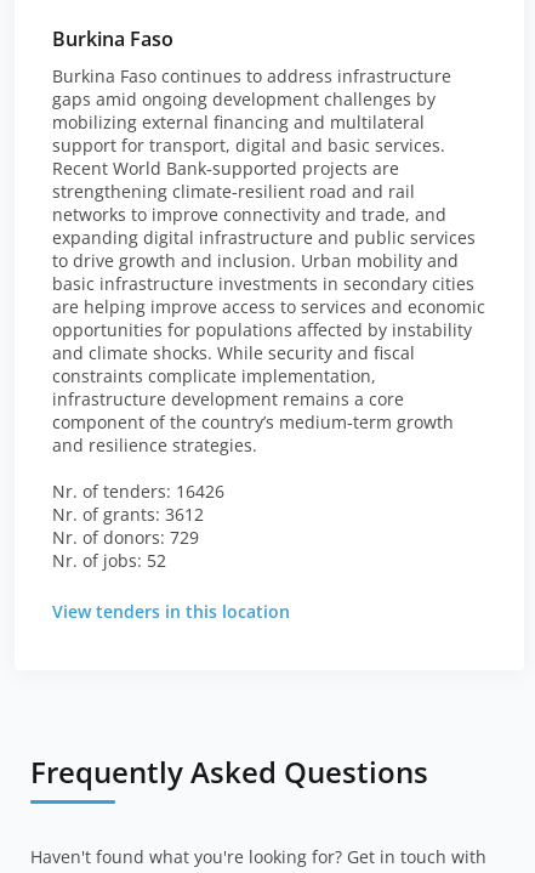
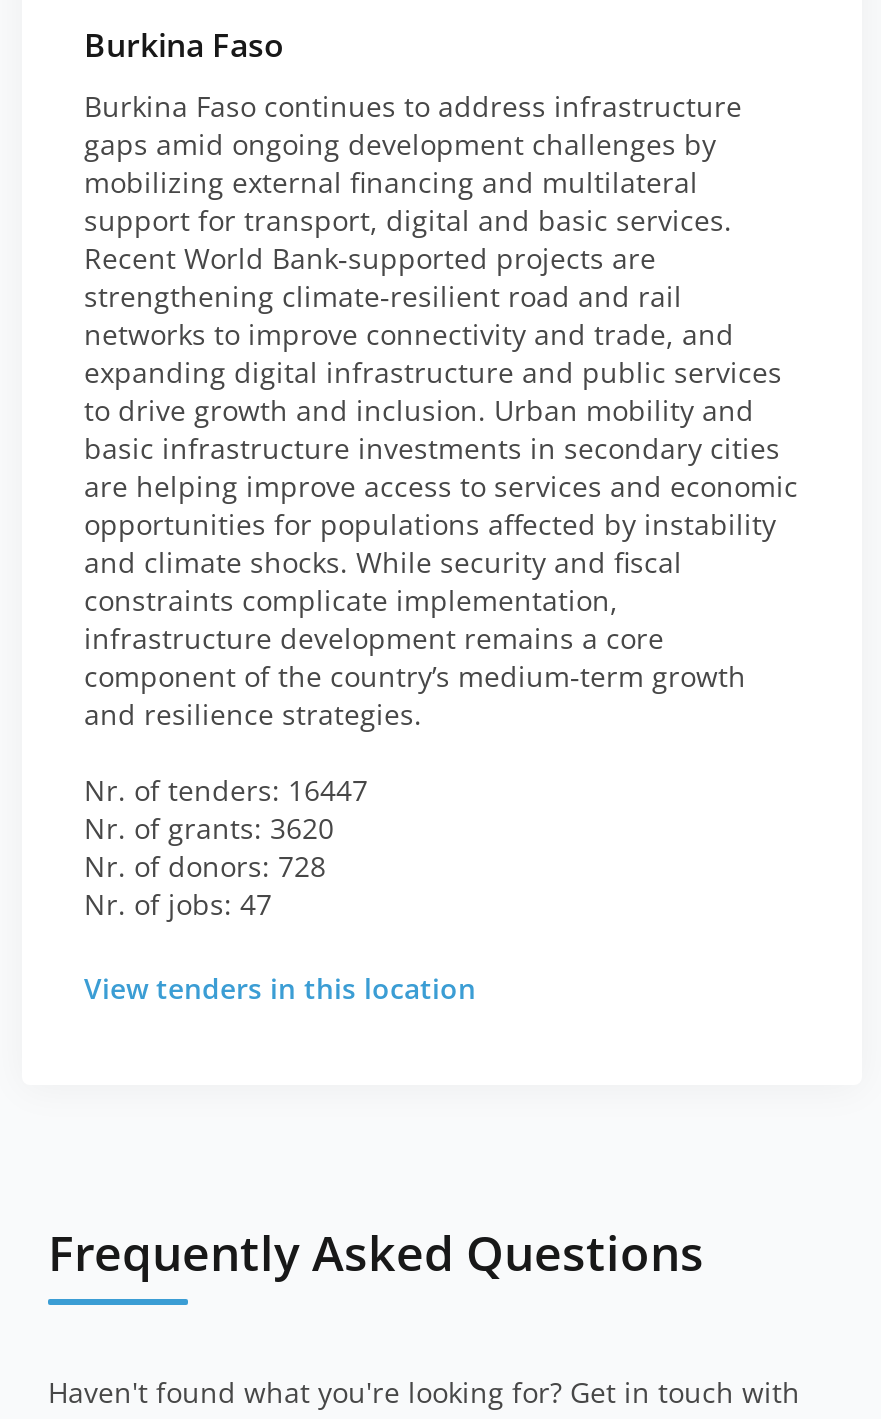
- Nr. of tenders: 16426
+ Nr. of tenders: 16447

- Nr. of grants: 3612
+ Nr. of grants: 3620

- Nr. of donors: 729
+ Nr. of donors: 728

- Nr. of jobs: 52
+ Nr. of jobs: 47
